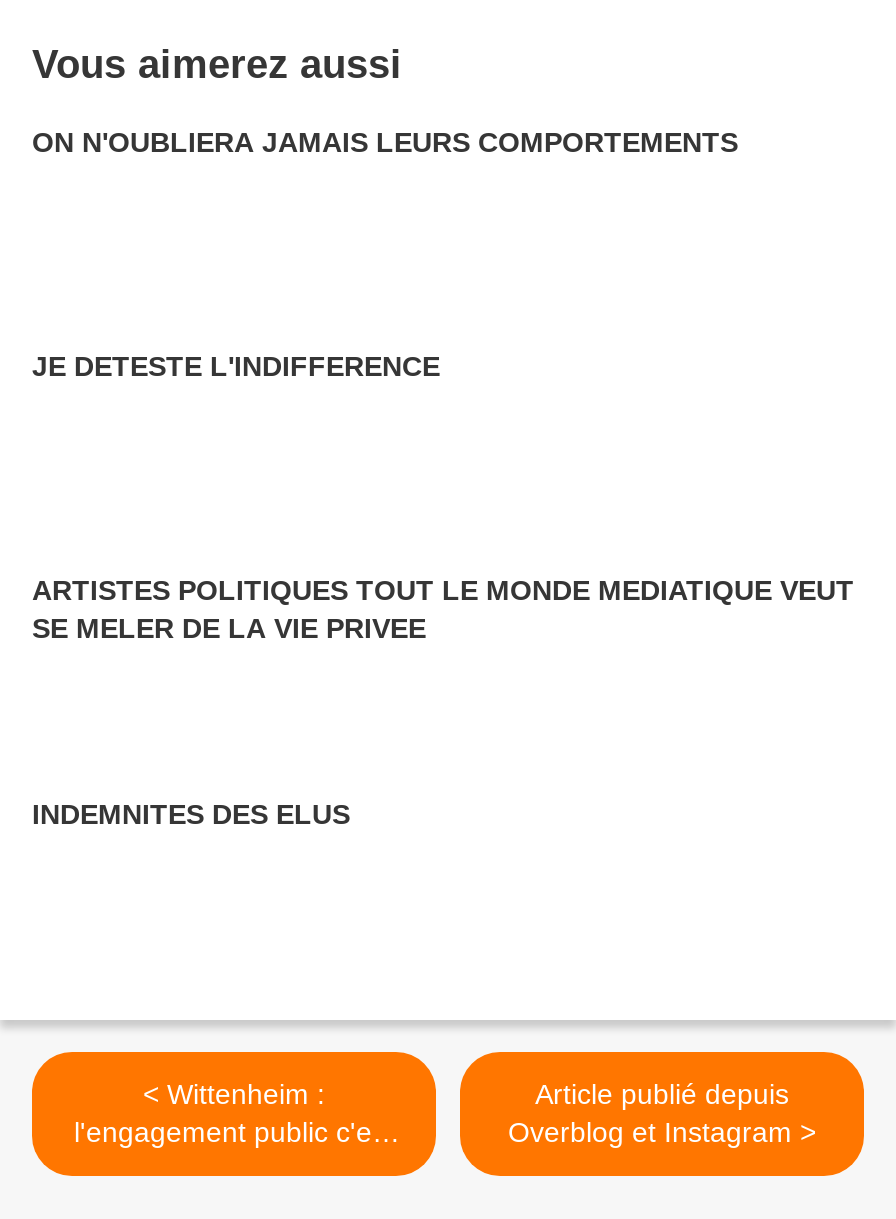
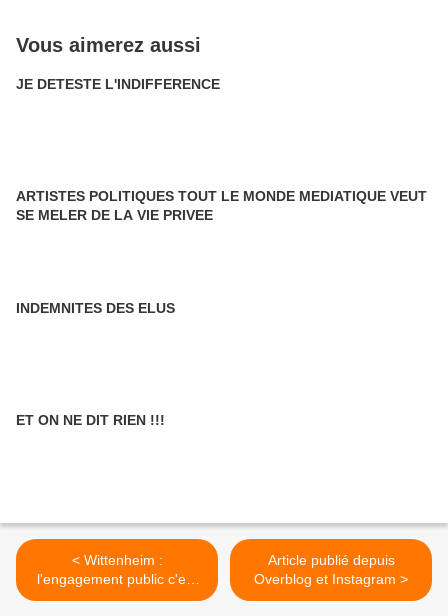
- ON N'OUBLIERA JAMAIS LEURS COMPORTEMENTS

moved up: JE DETESTE L'INDIFFERENCE | ARTISTES POLITIQUES TOUT LE MONDE MEDIATIQUE VEUT | SE MELER DE LA VIE PRIVEE | INDEMNITES DES ELUS

+ ET ON NE DIT RIEN !!!
